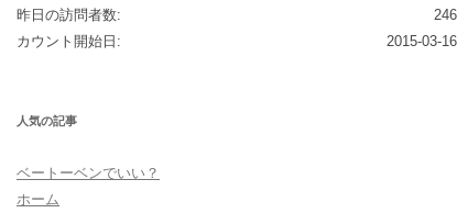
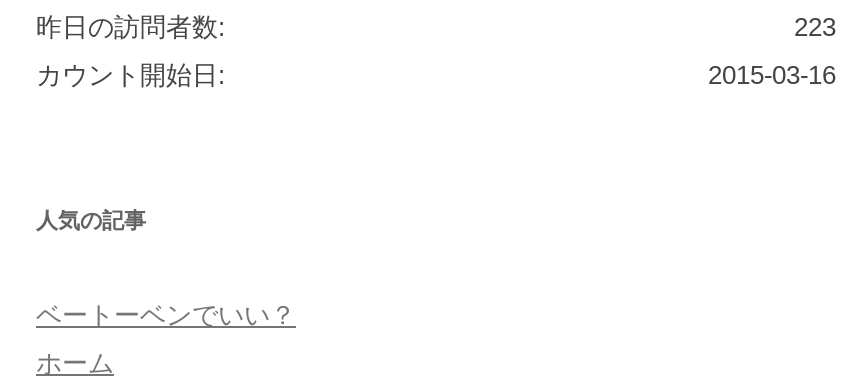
- 246
+ 223
